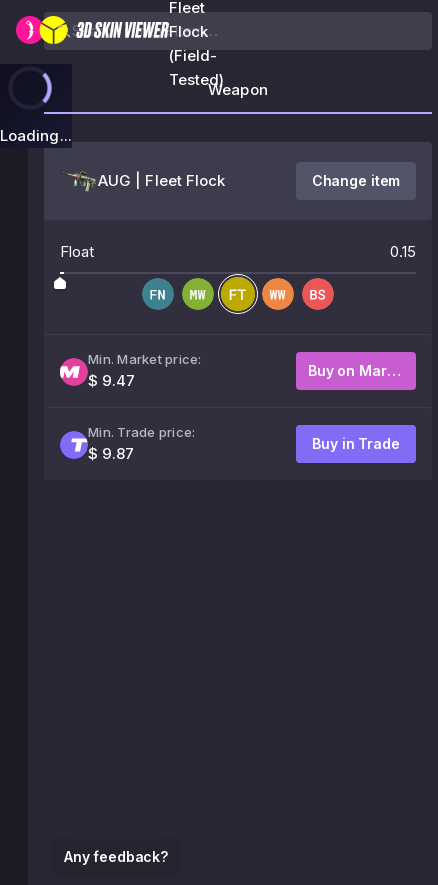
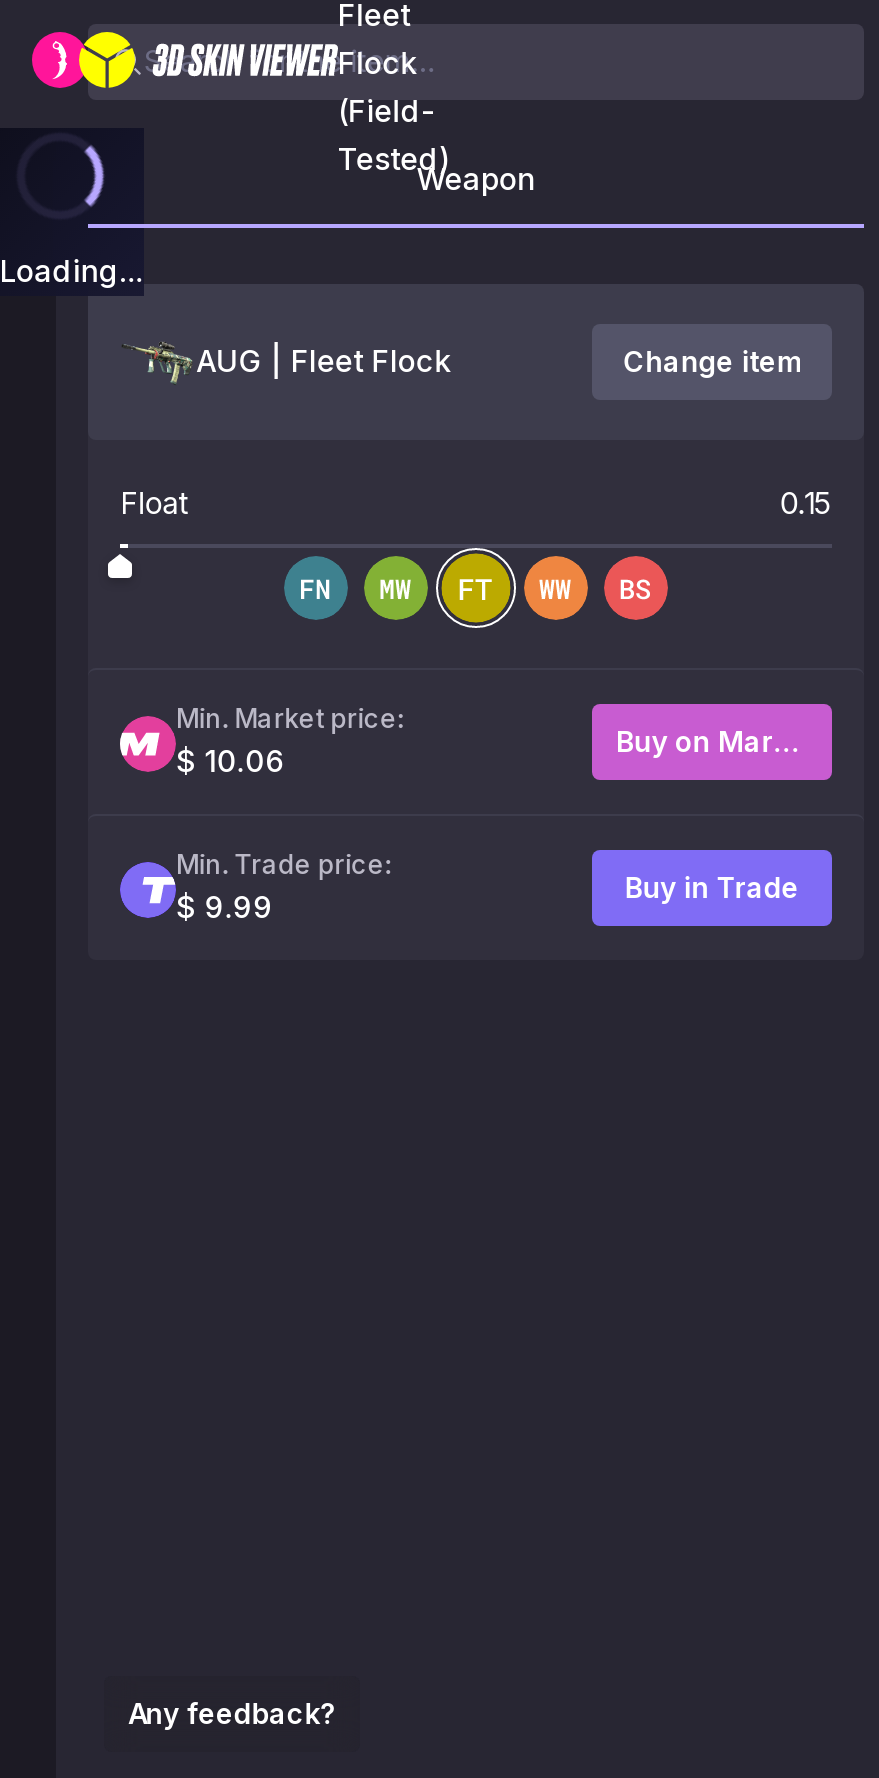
- $ 9.47
+ $ 10.06

- $ 9.87
+ $ 9.99
